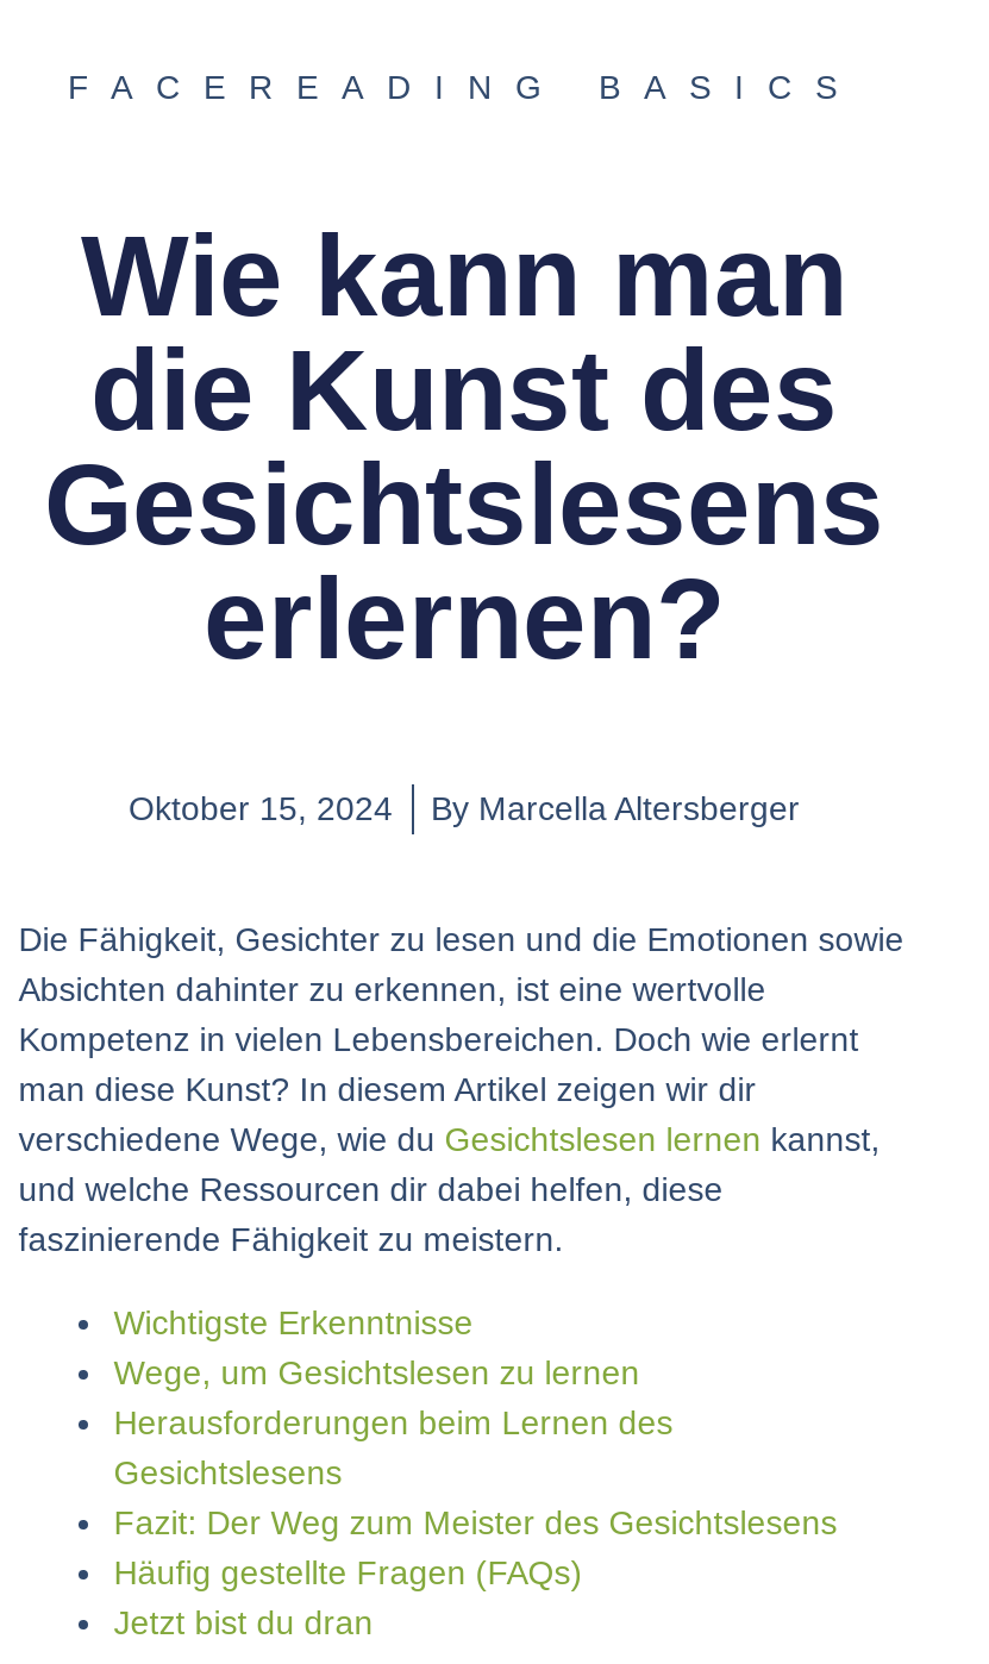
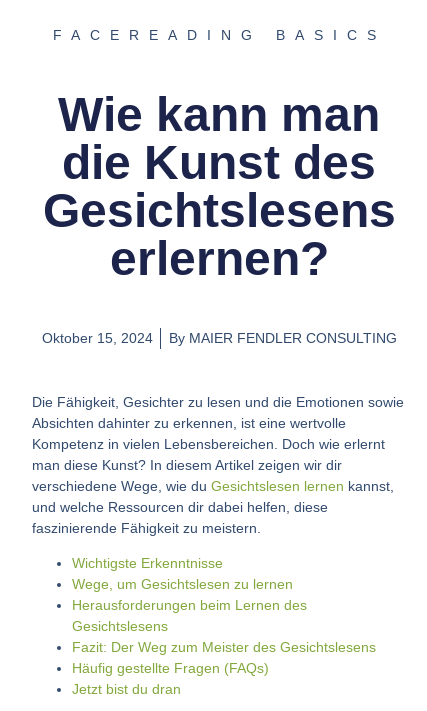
- By Marcella Altersberger
+ By MAIER FENDLER CONSULTING
